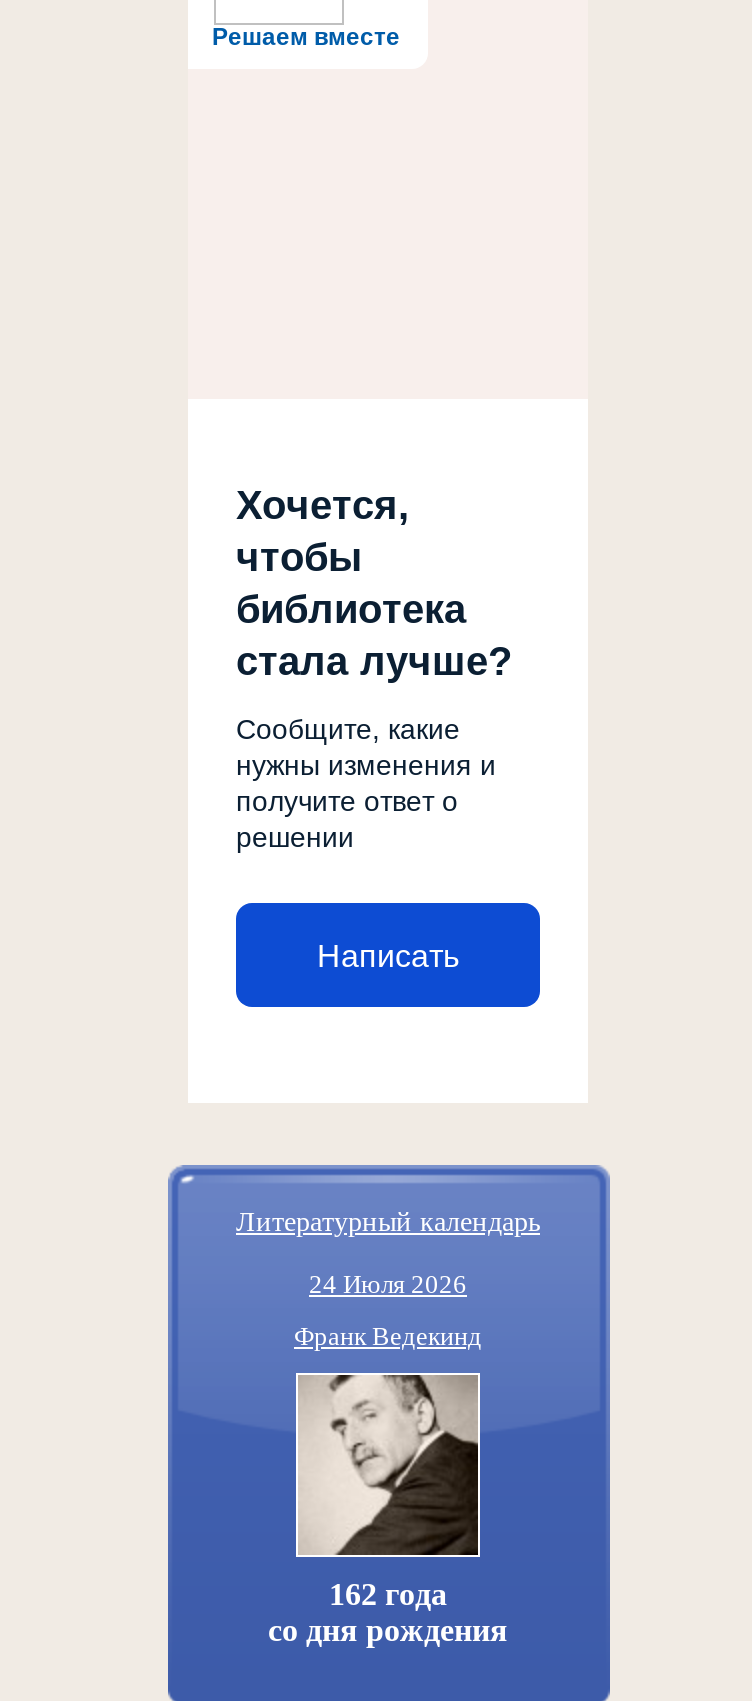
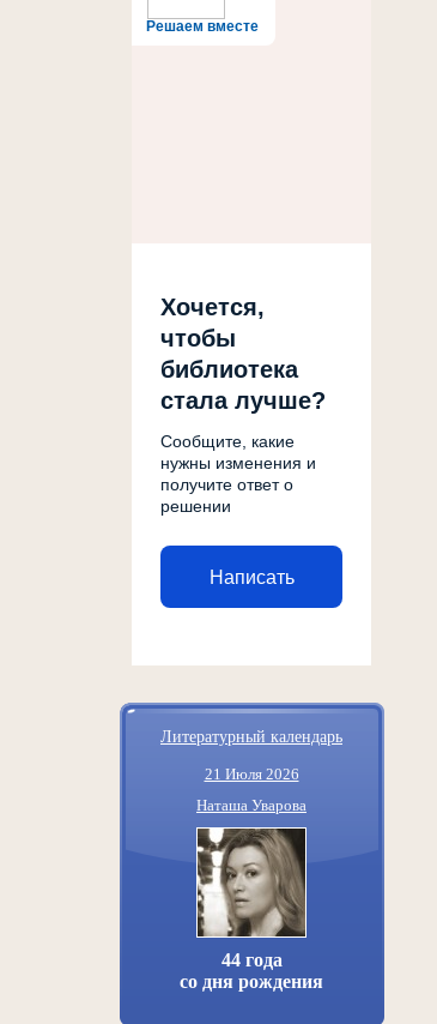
- 24 Июля 2026
+ 21 Июля 2026

- Франк Ведекинд
+ Наташа Уварова

- [image]
- 162 года
+ [image]
+ 44 года
